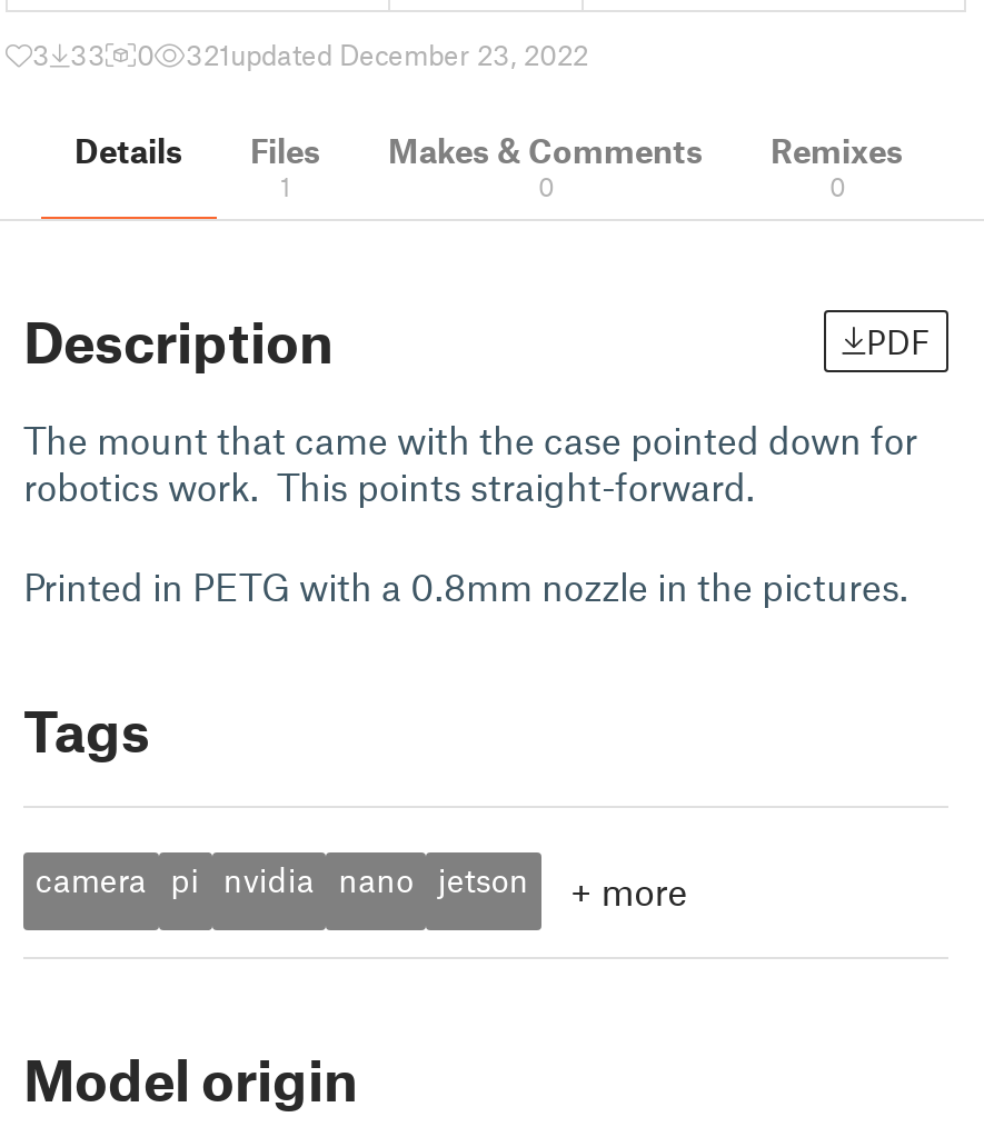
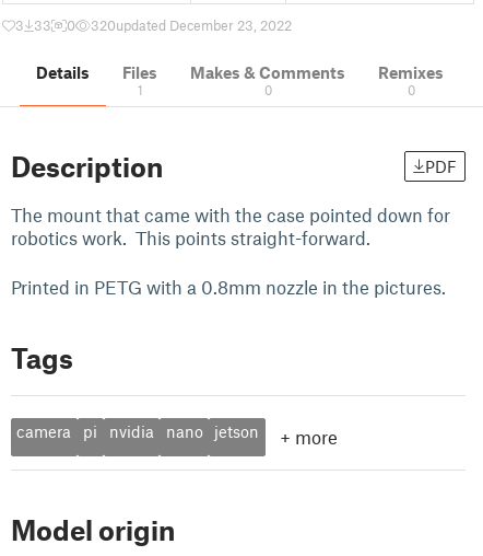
- 321updated December 23, 2022
+ 320updated December 23, 2022
